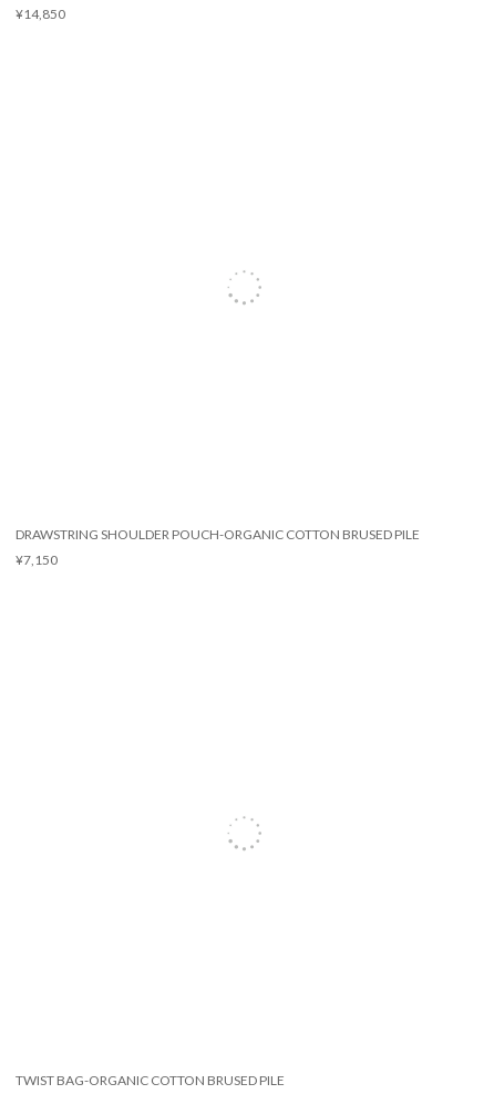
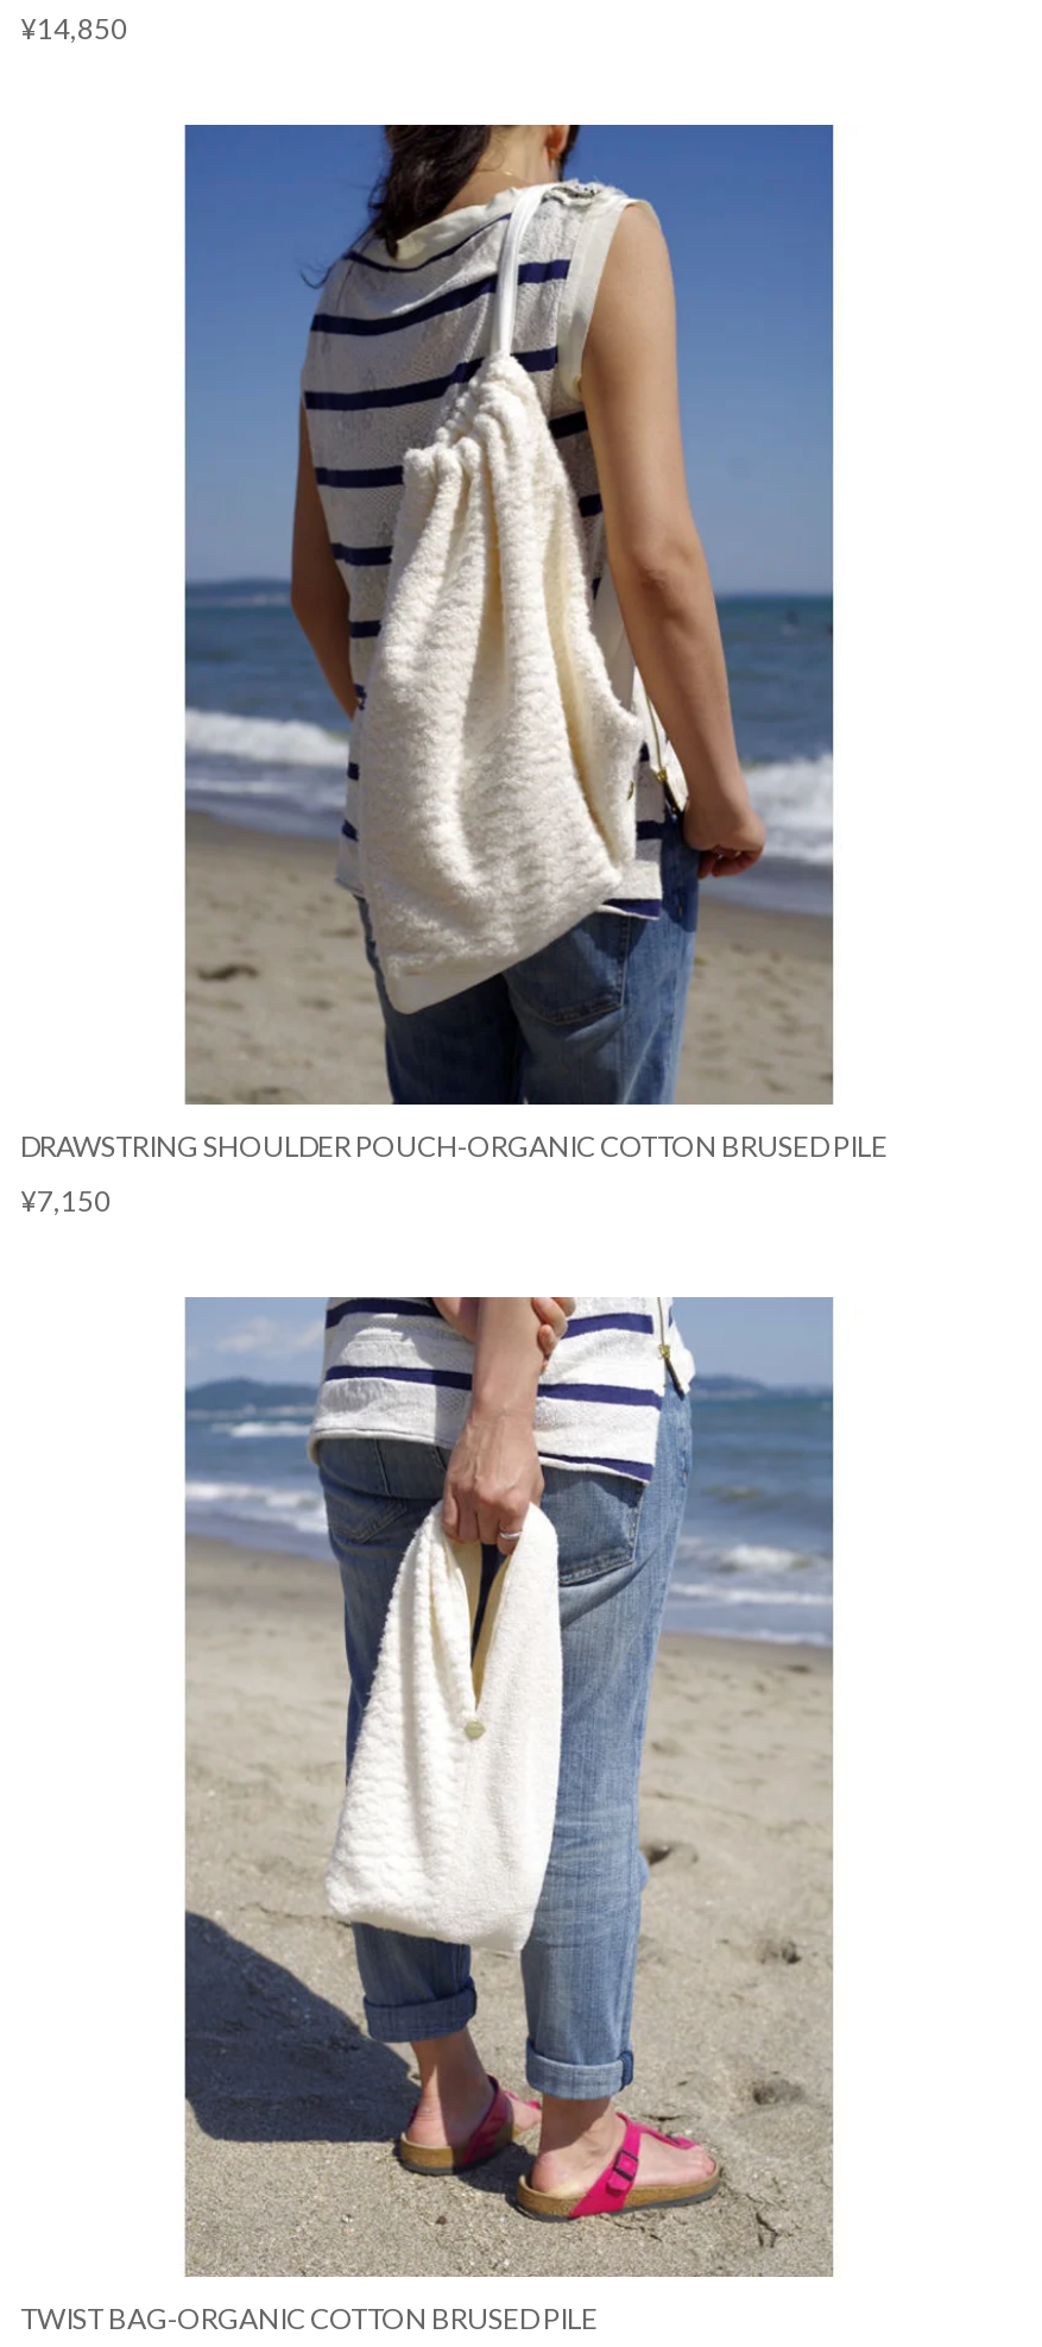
+ [image]

+ [image]
